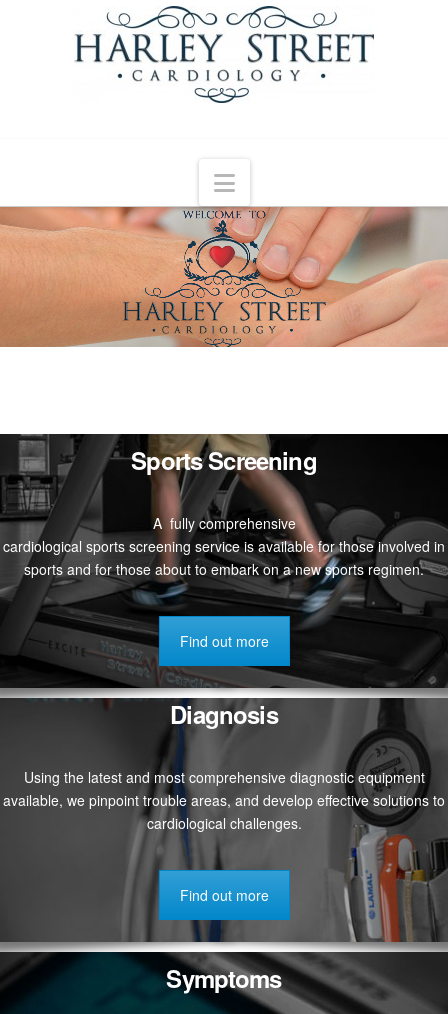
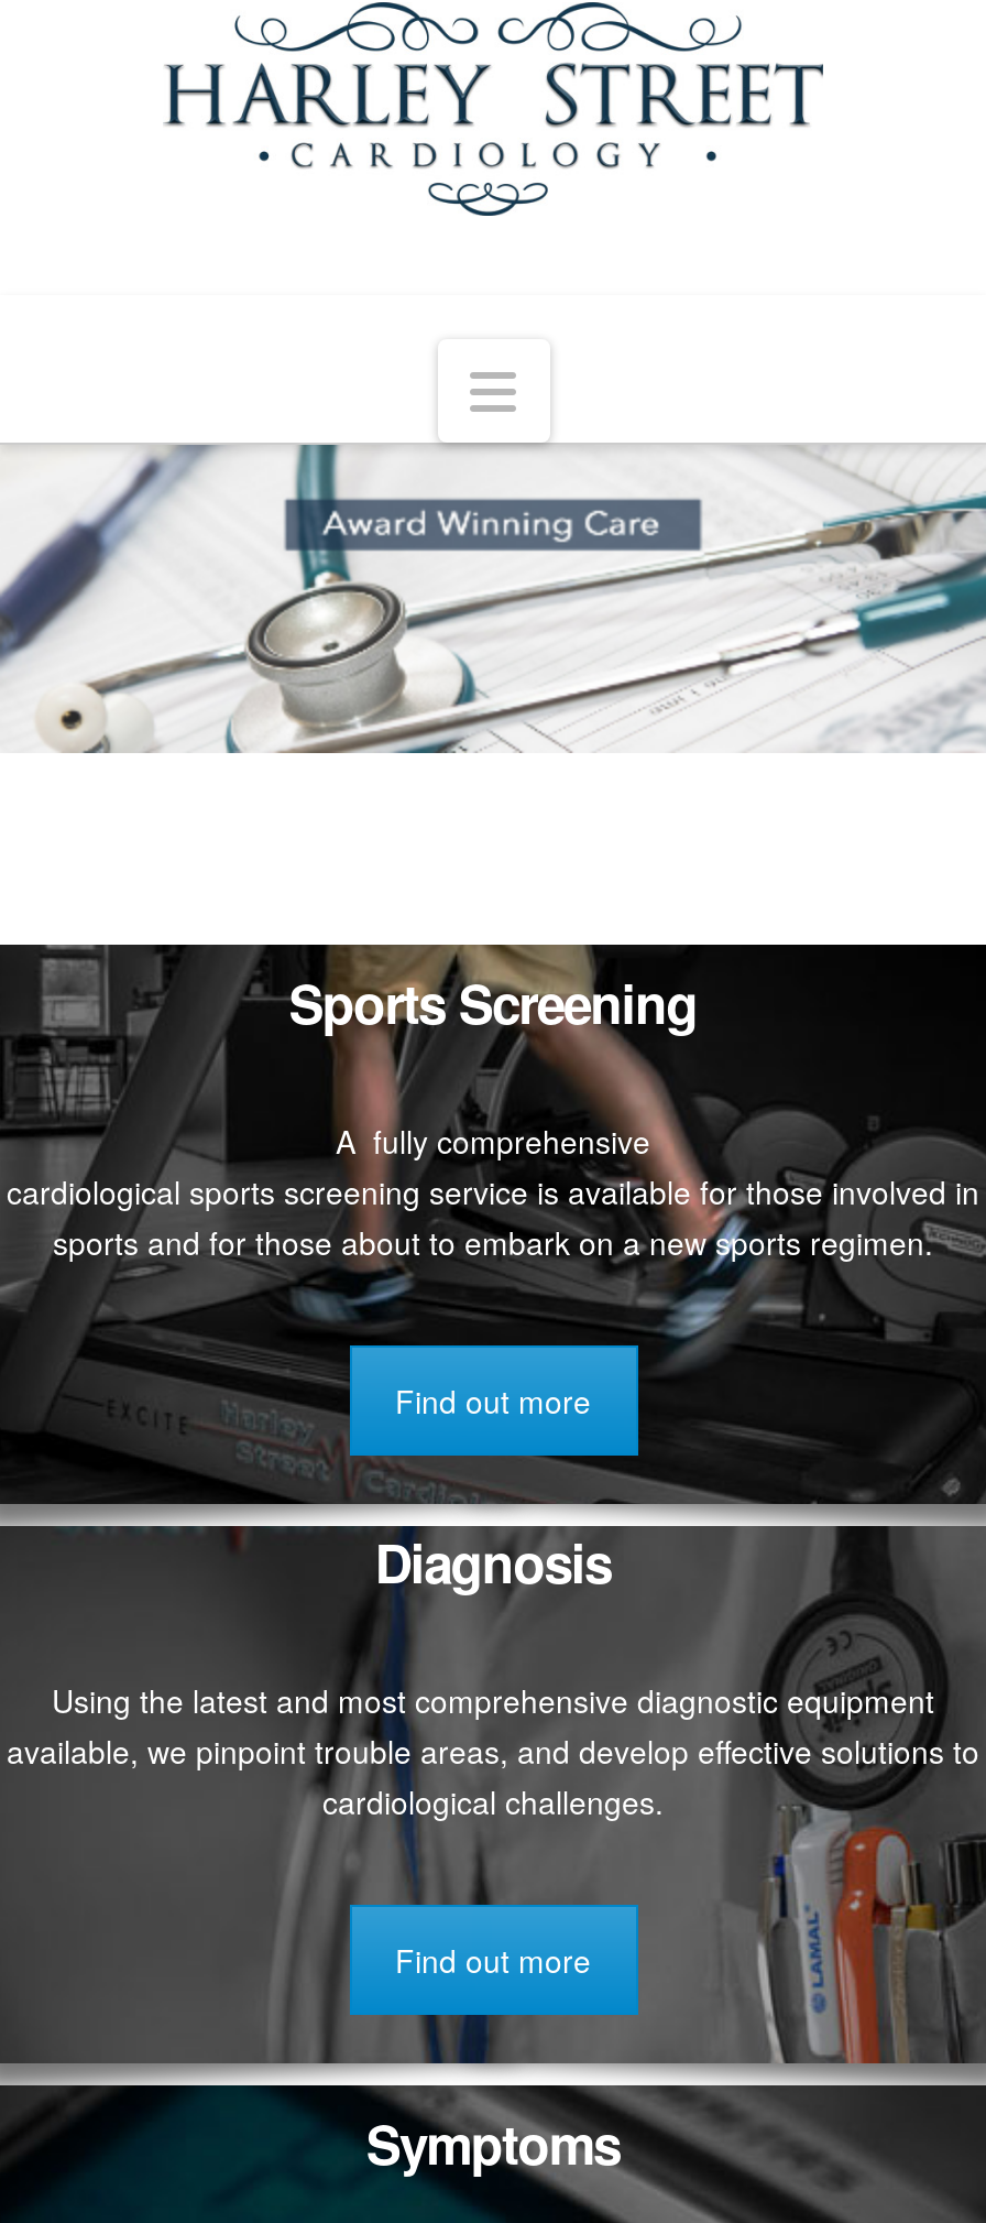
- [image]
+ [image]
